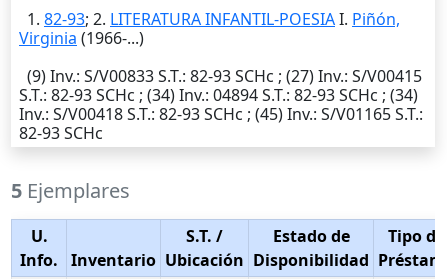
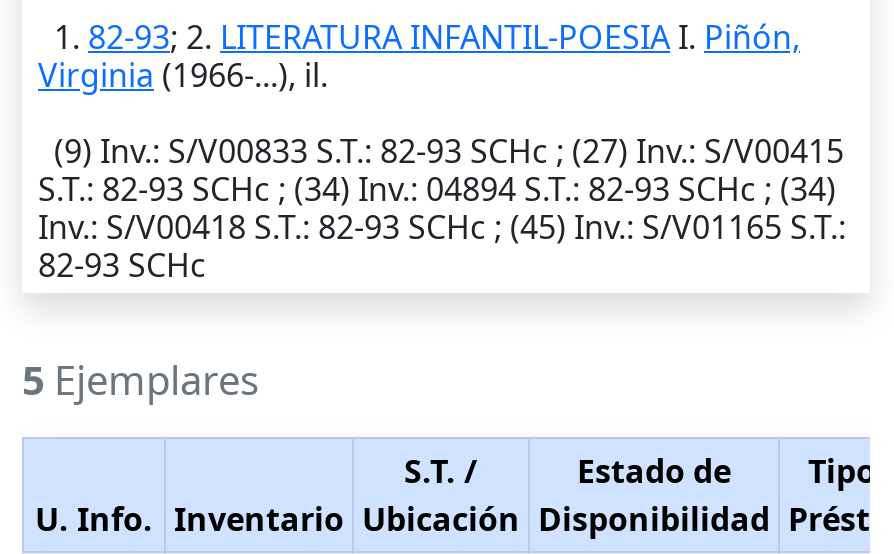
- Virginia(1966-...)
+ Virginia(1966-...), il.
